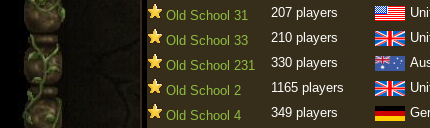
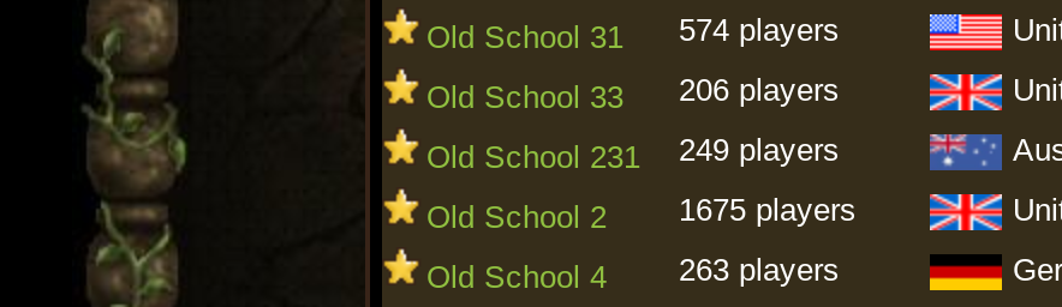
- Old School 31 207 players
+ Old School 31 574 players

- Old School 33 210 players
+ Old School 33 206 players

- Old School 231 330 players
+ Old School 231 249 players

- Old School 2 1165 players
+ Old School 2 1675 players

- Old School 4 349 players
+ Old School 4 263 players
